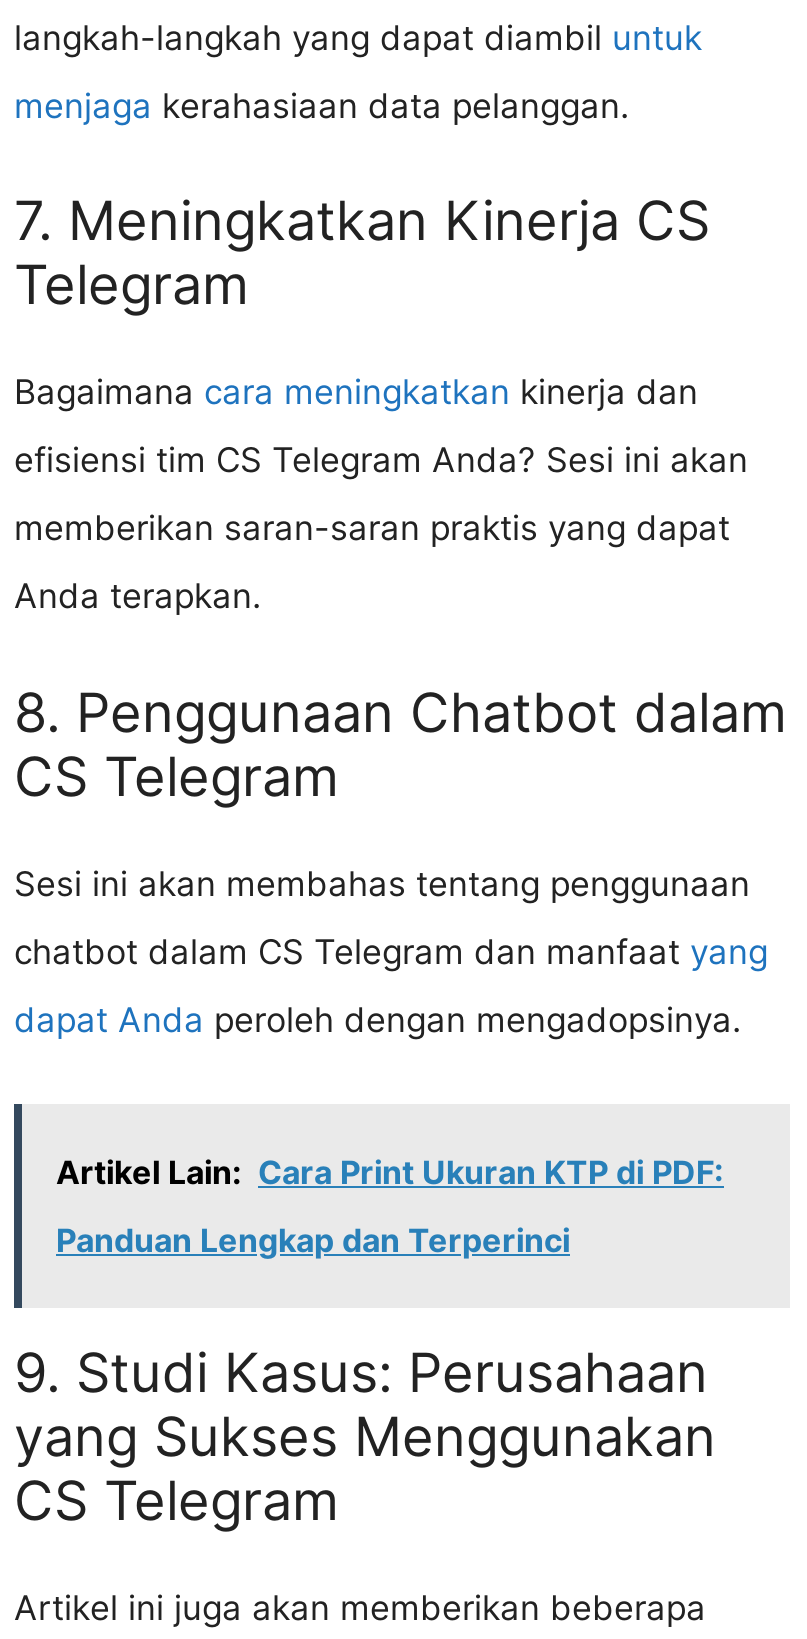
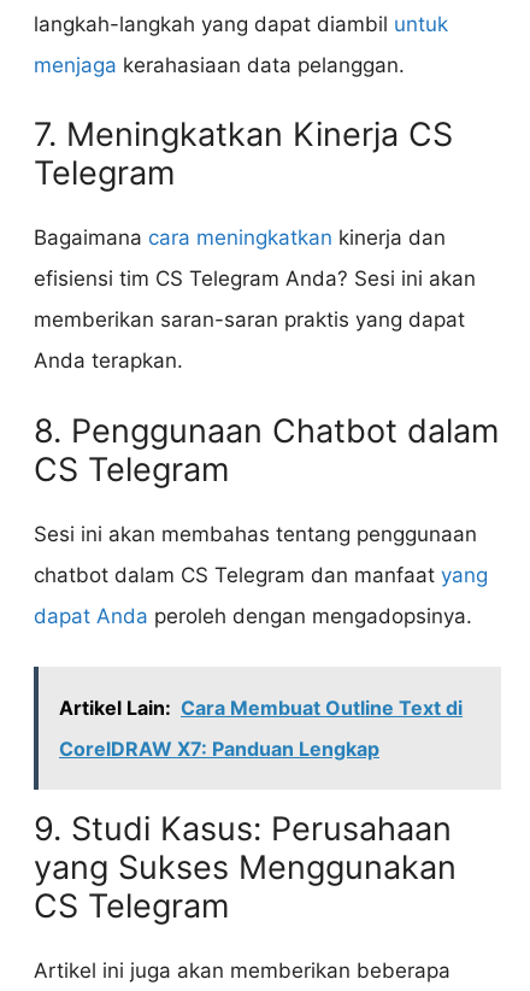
- Artikel Lain: Cara Print Ukuran KTP di PDF:
+ Artikel Lain: Cara Membuat Outline Text di

- Panduan Lengkap dan Terperinci
+ CorelDRAW X7: Panduan Lengkap
